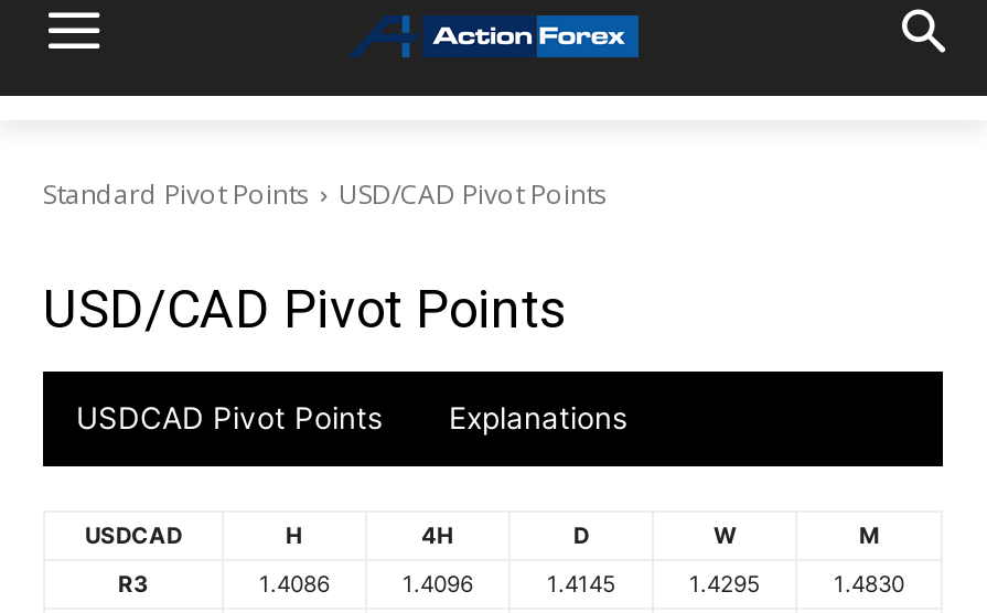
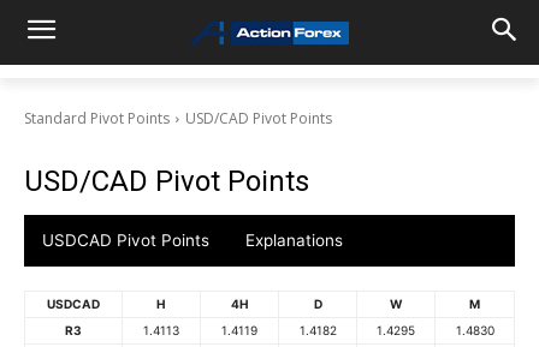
- 1.4086
+ 1.4113

- 1.4096
+ 1.4119

- 1.4145
+ 1.4182
